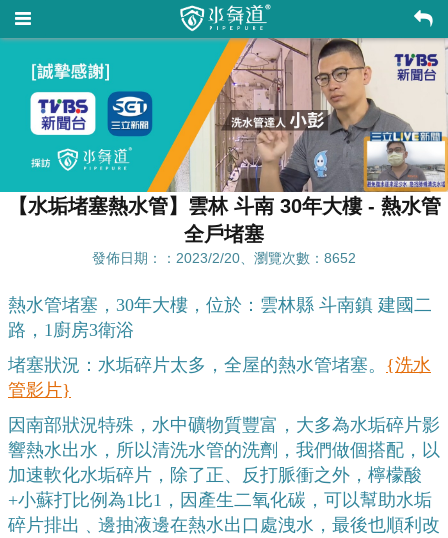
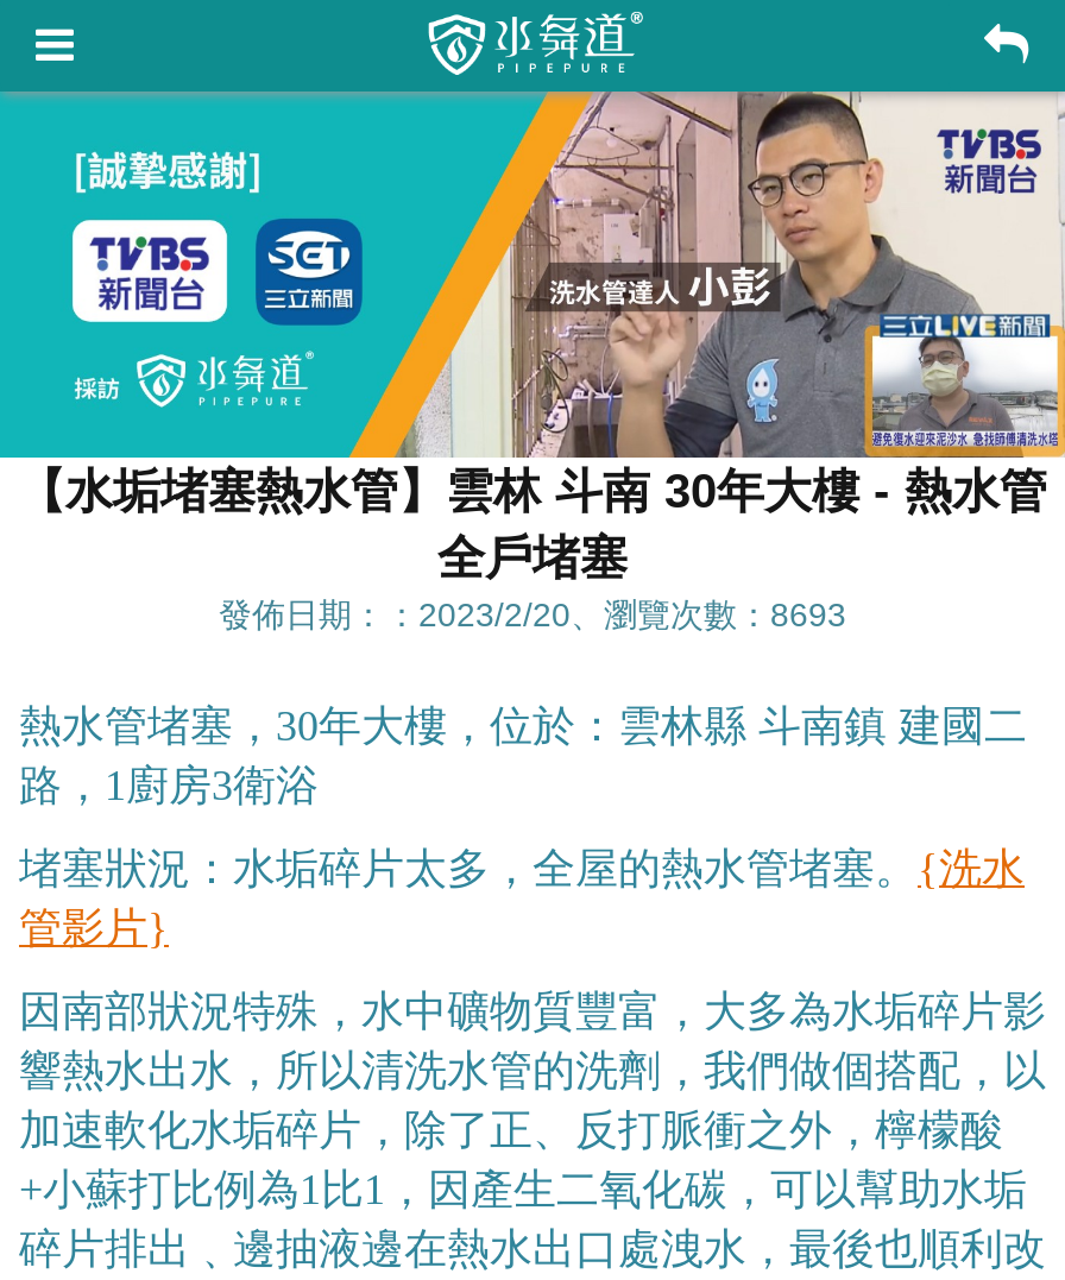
- 發佈日期：：2023/2/20、瀏覽次數：8652
+ 發佈日期：：2023/2/20、瀏覽次數：8693
